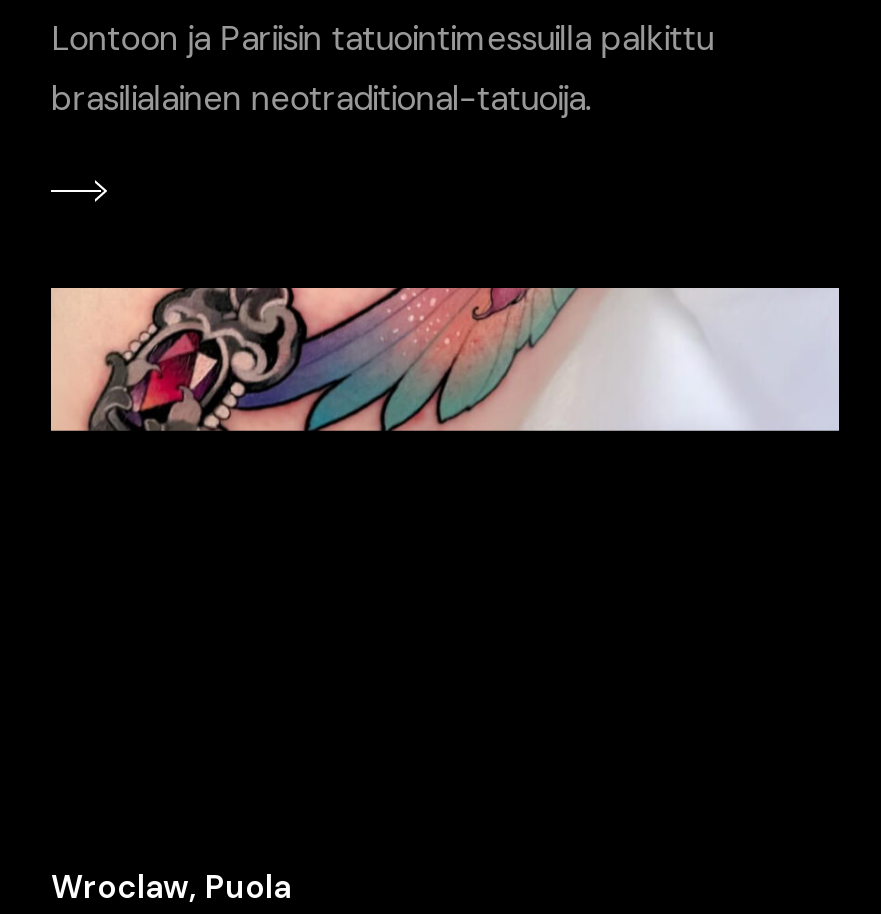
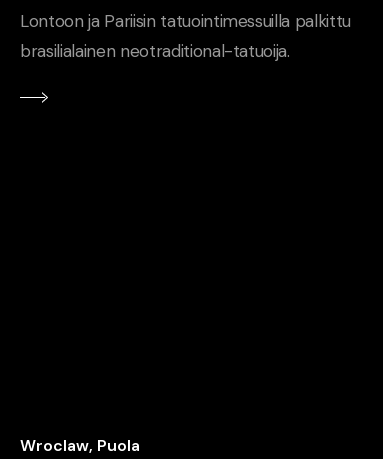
- [image]
